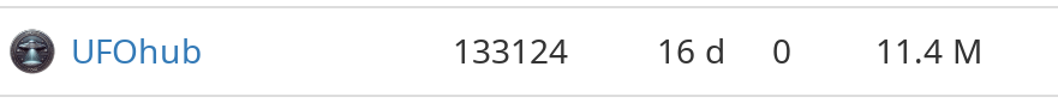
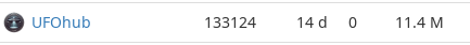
- 133124 16 d 0 11.4 M
+ 133124 14 d 0 11.4 M
